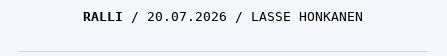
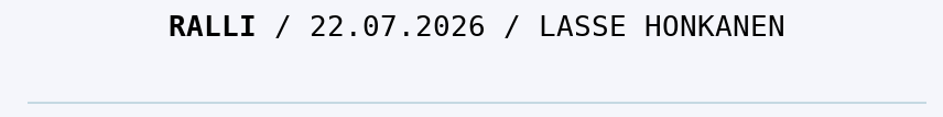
- RALLI 20.07.2026 LASSE HONKANEN
+ RALLI 22.07.2026 LASSE HONKANEN
